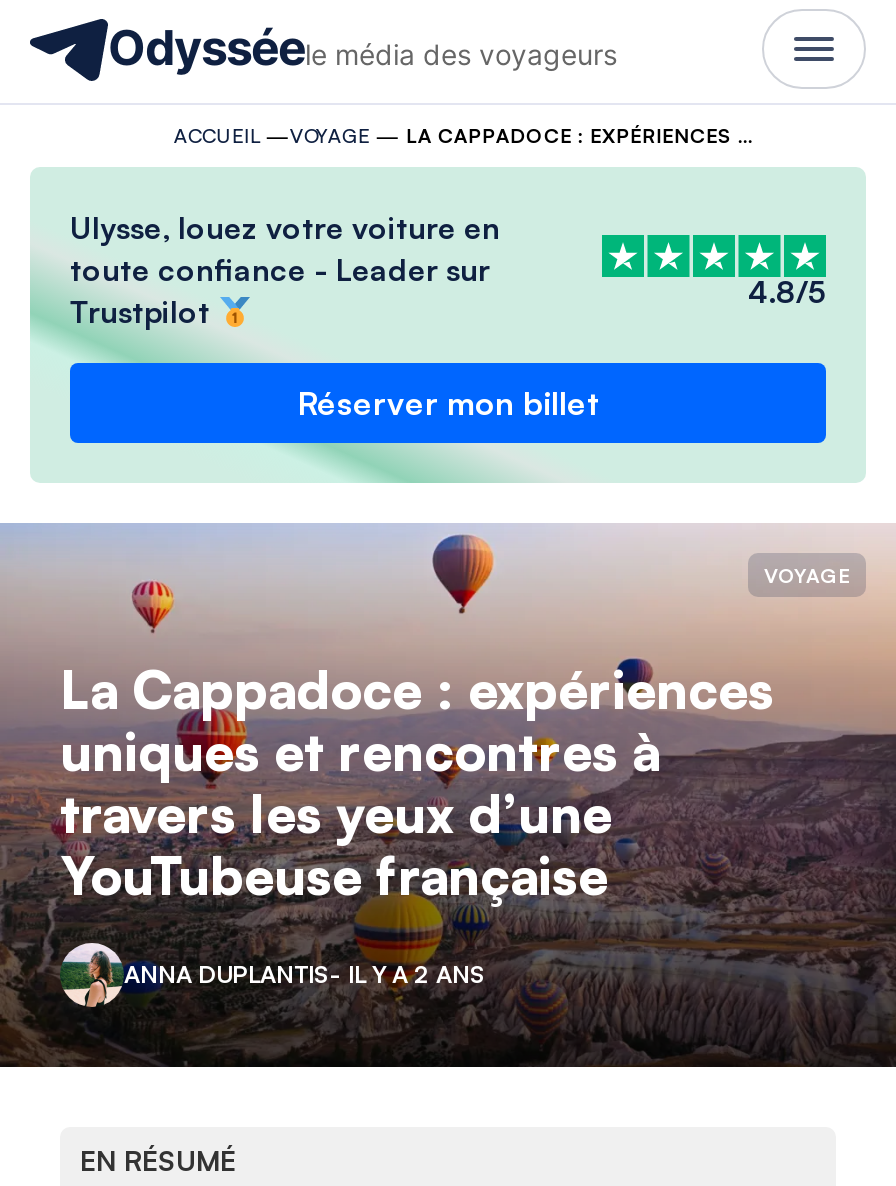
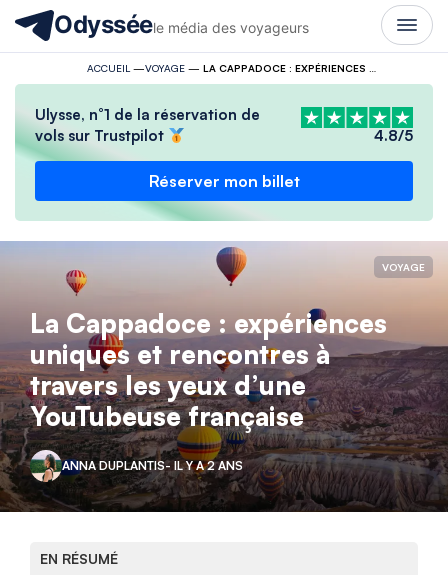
- Ulysse, louez votre voiture en
- toute confiance - Leader sur
- Trustpilot
+ Ulysse, n°1 de la réservation de
+ vols sur Trustpilot
